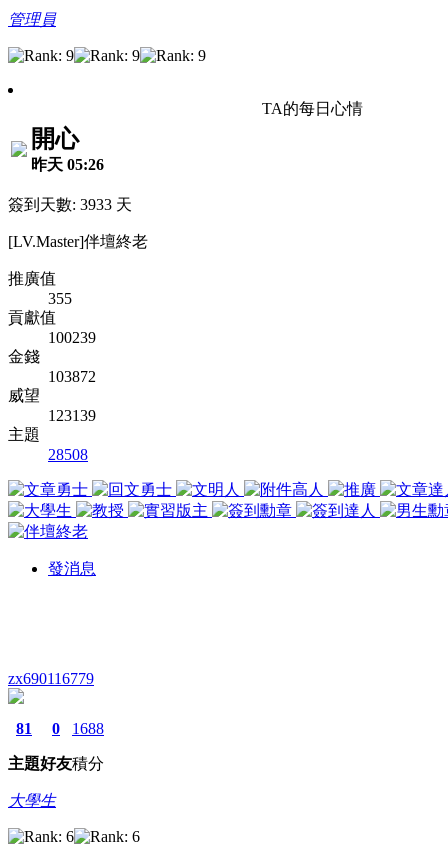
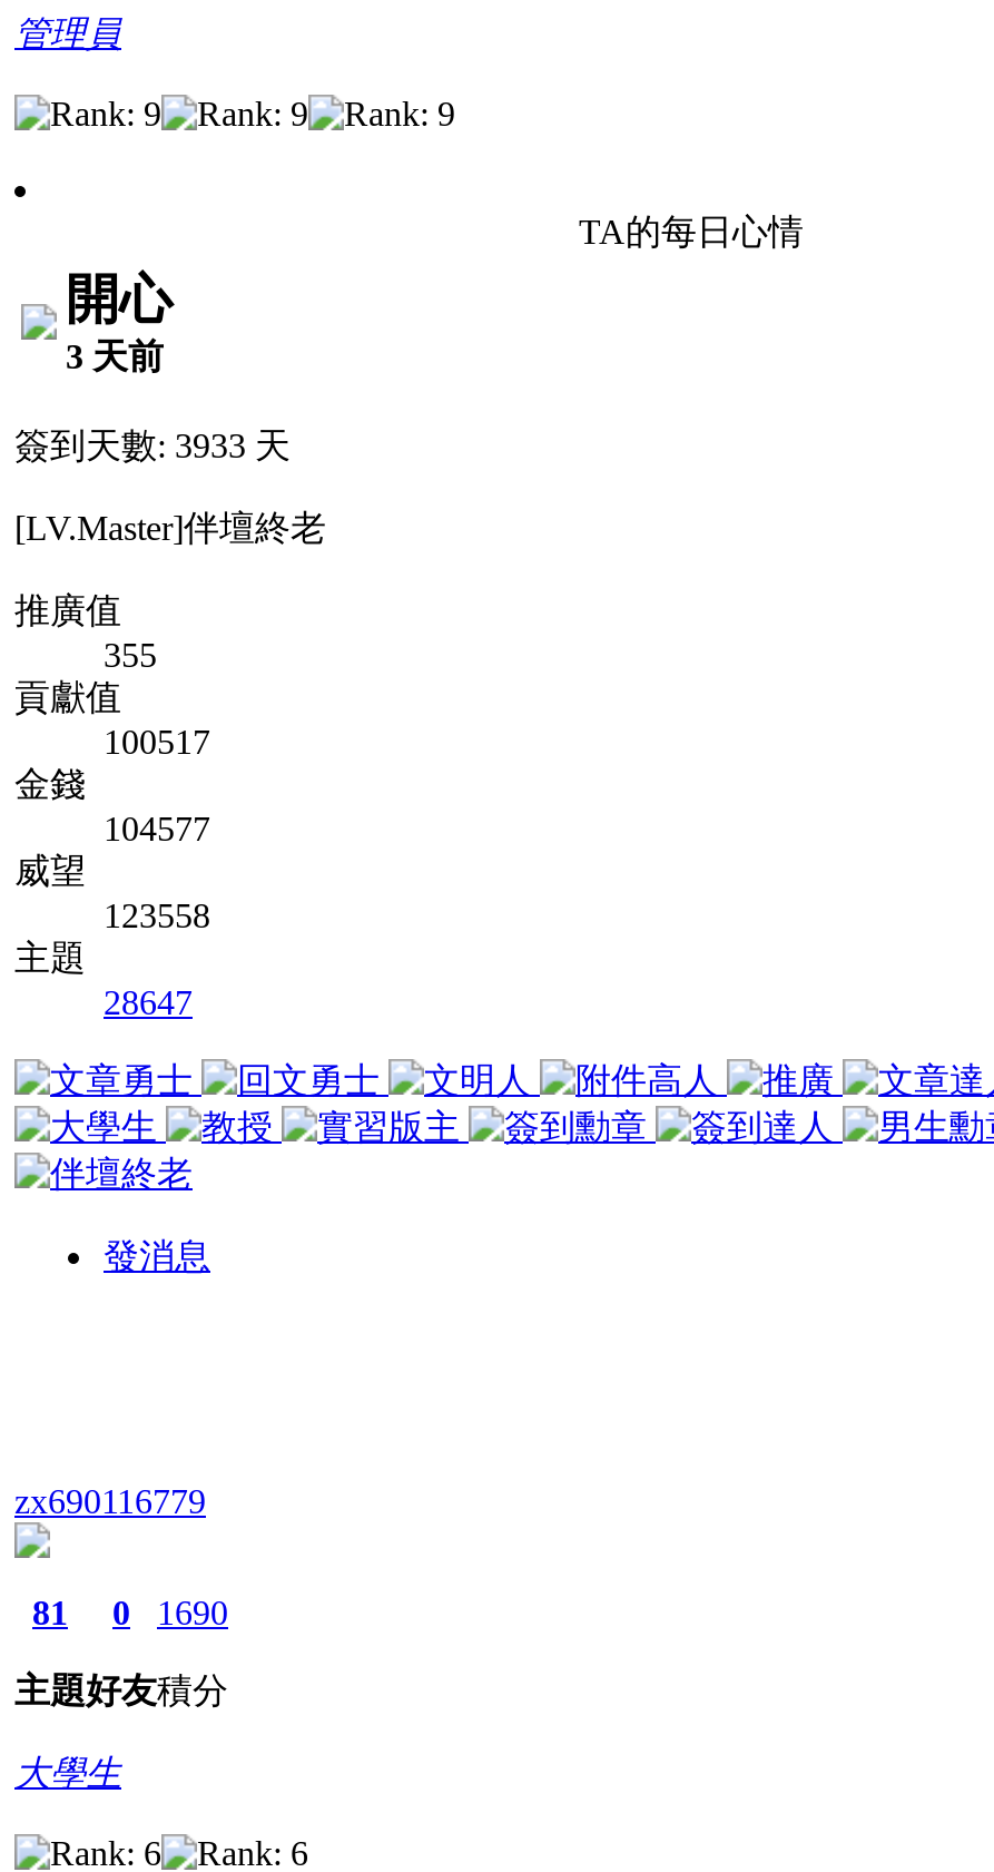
- 昨天 05:26
+ 3 天前

- 100239
+ 100517

- 103872
+ 104577

- 123139
+ 123558

- 28508
+ 28647

- 81 0 1688
+ 81 0 1690
